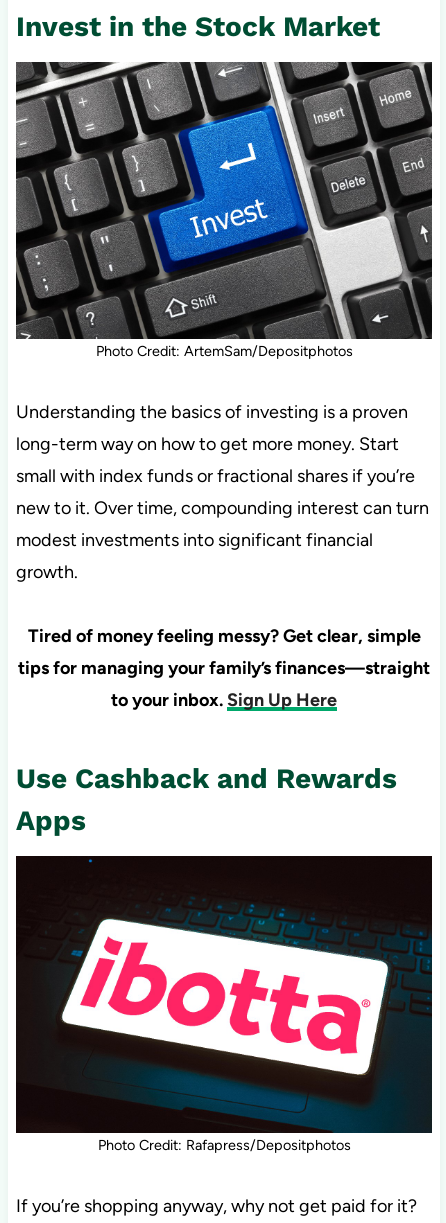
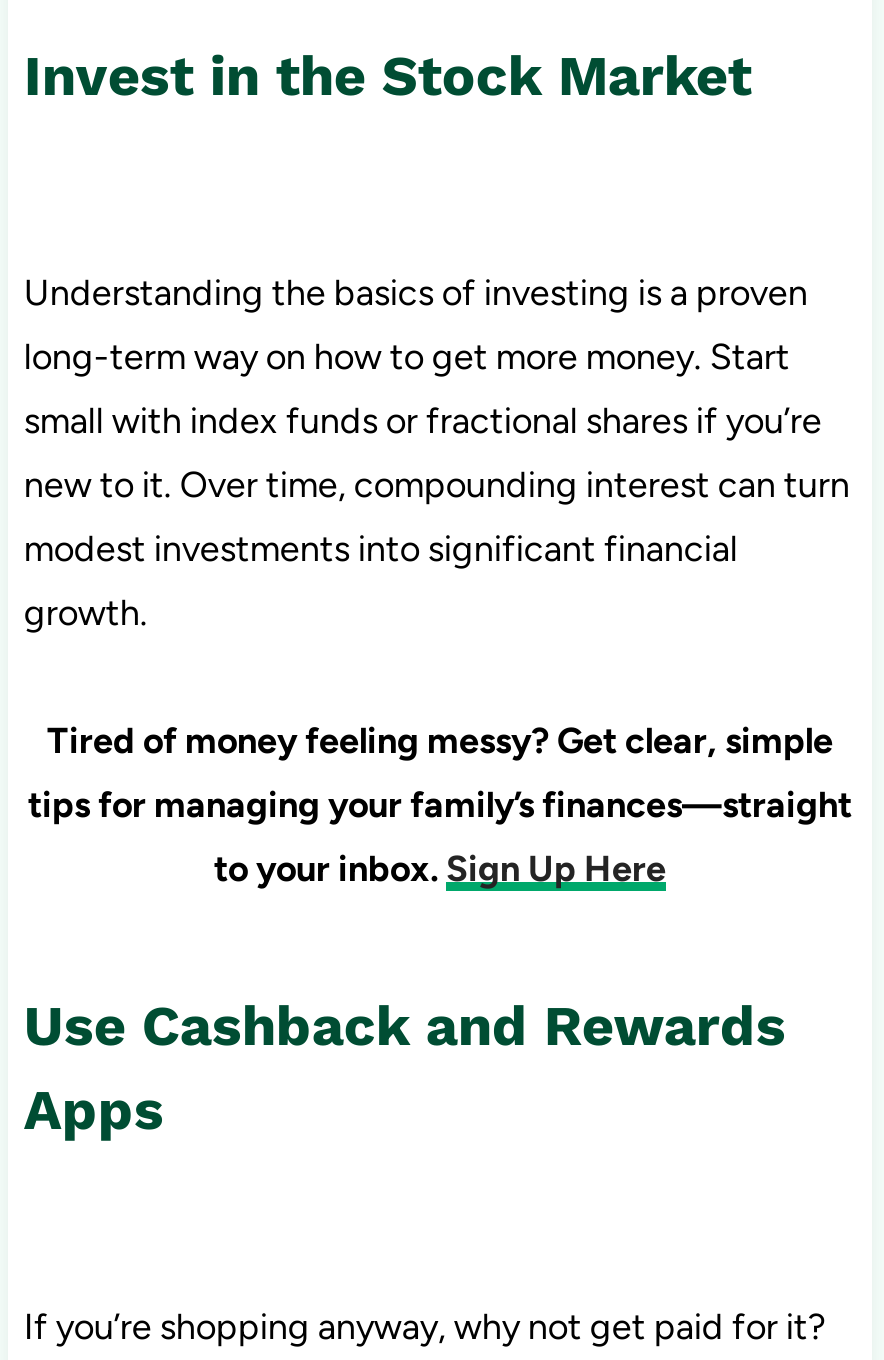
- [image]
- Photo Credit: ArtemSam/Depositphotos

- [image]
- Photo Credit: Rafapress/Depositphotos
